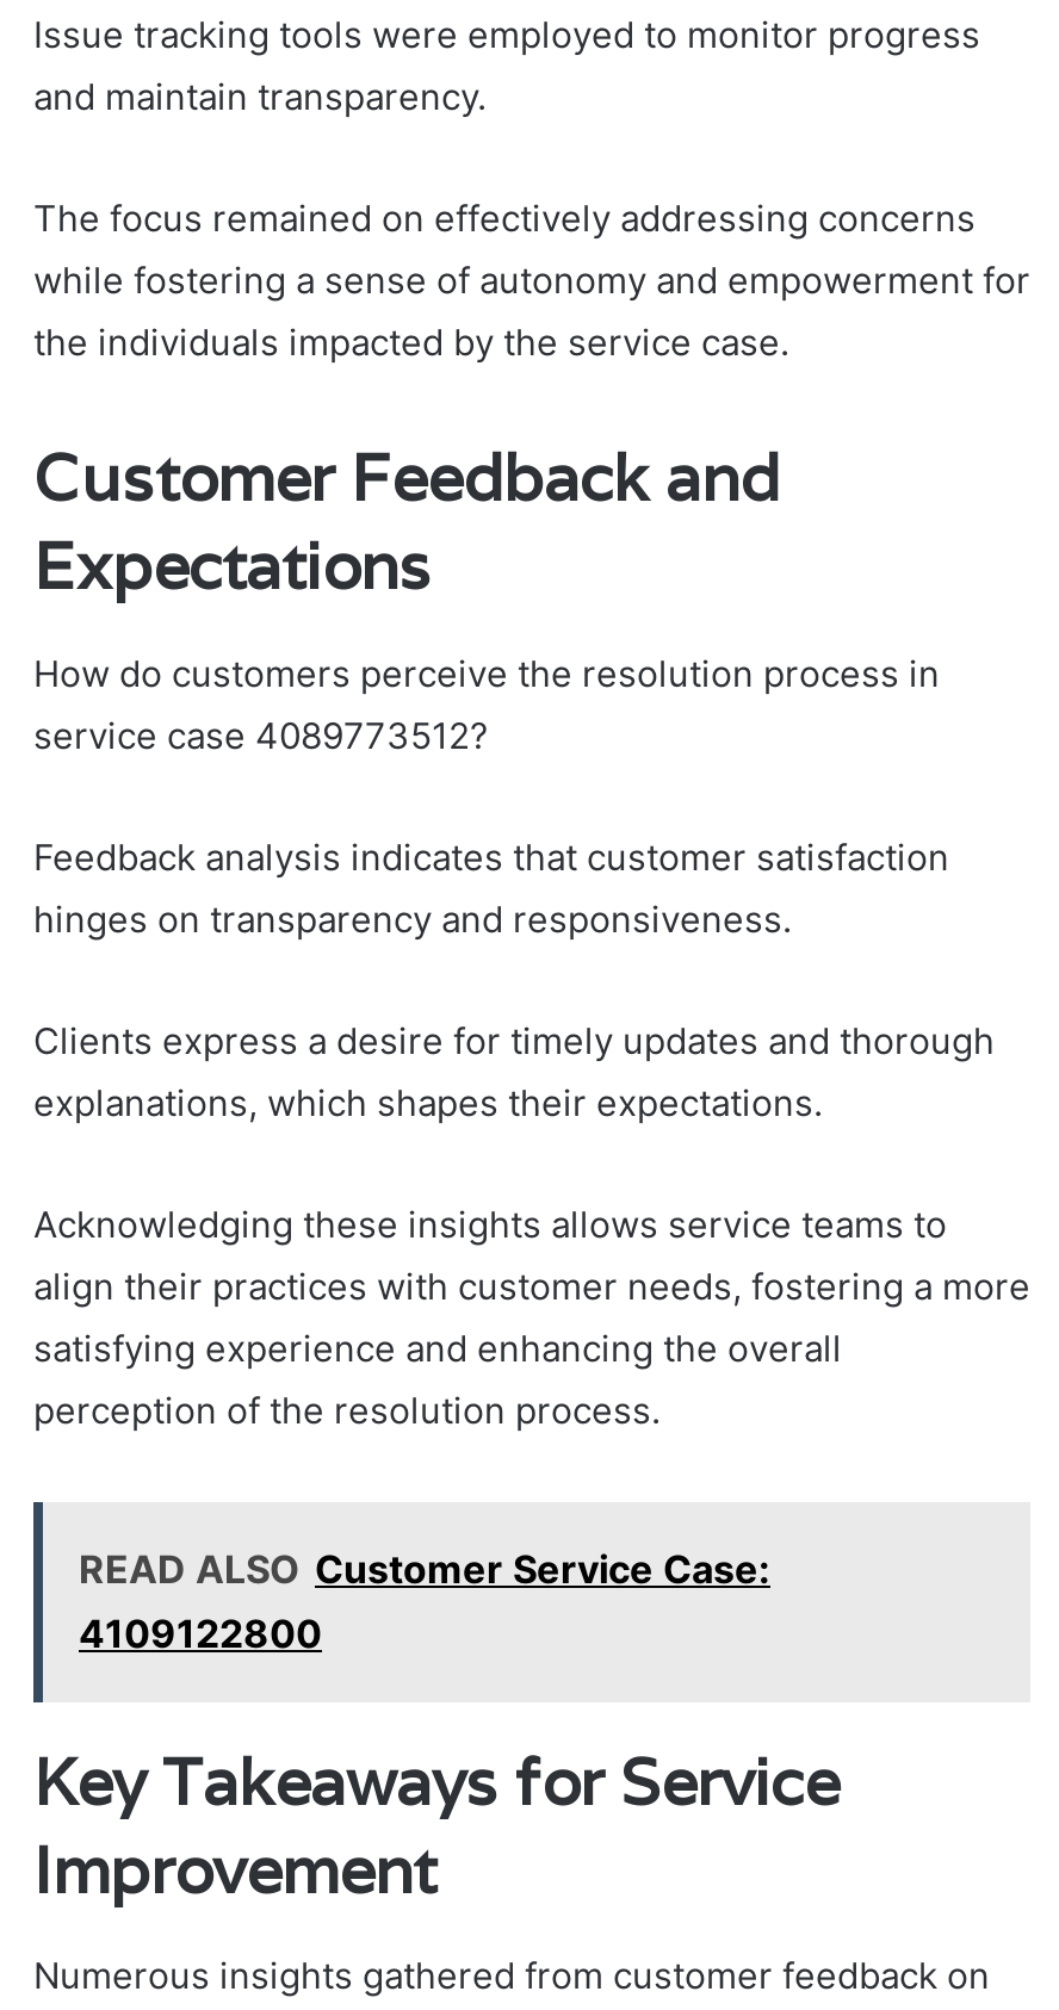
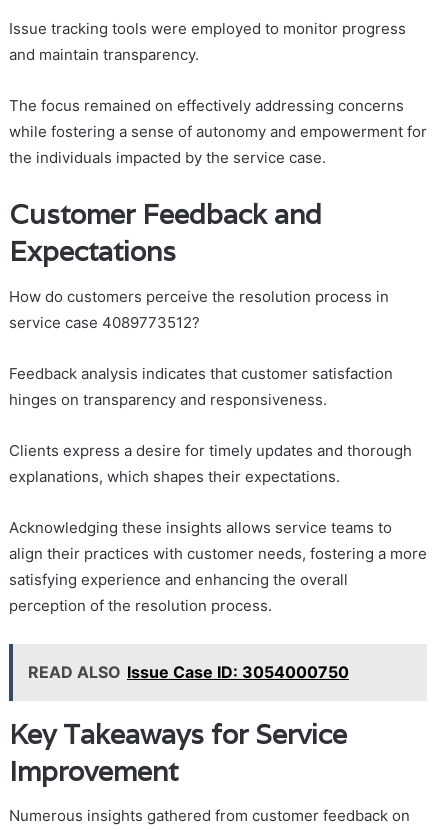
- READ ALSO Customer Service Case:
- 4109122800
+ READ ALSO Issue Case ID: 3054000750
